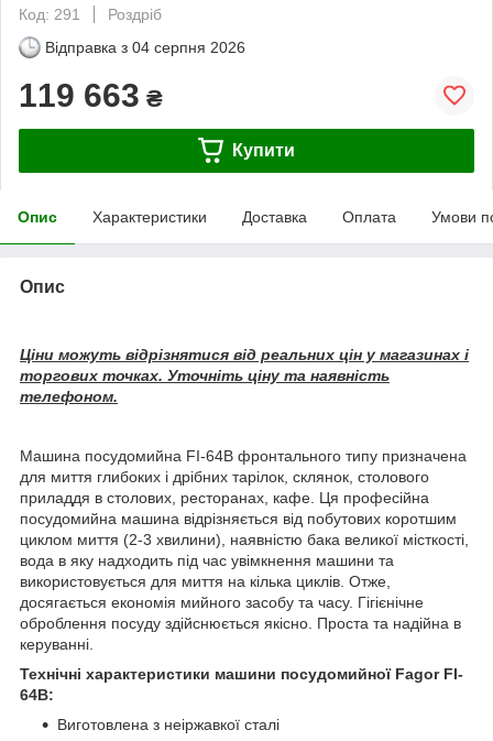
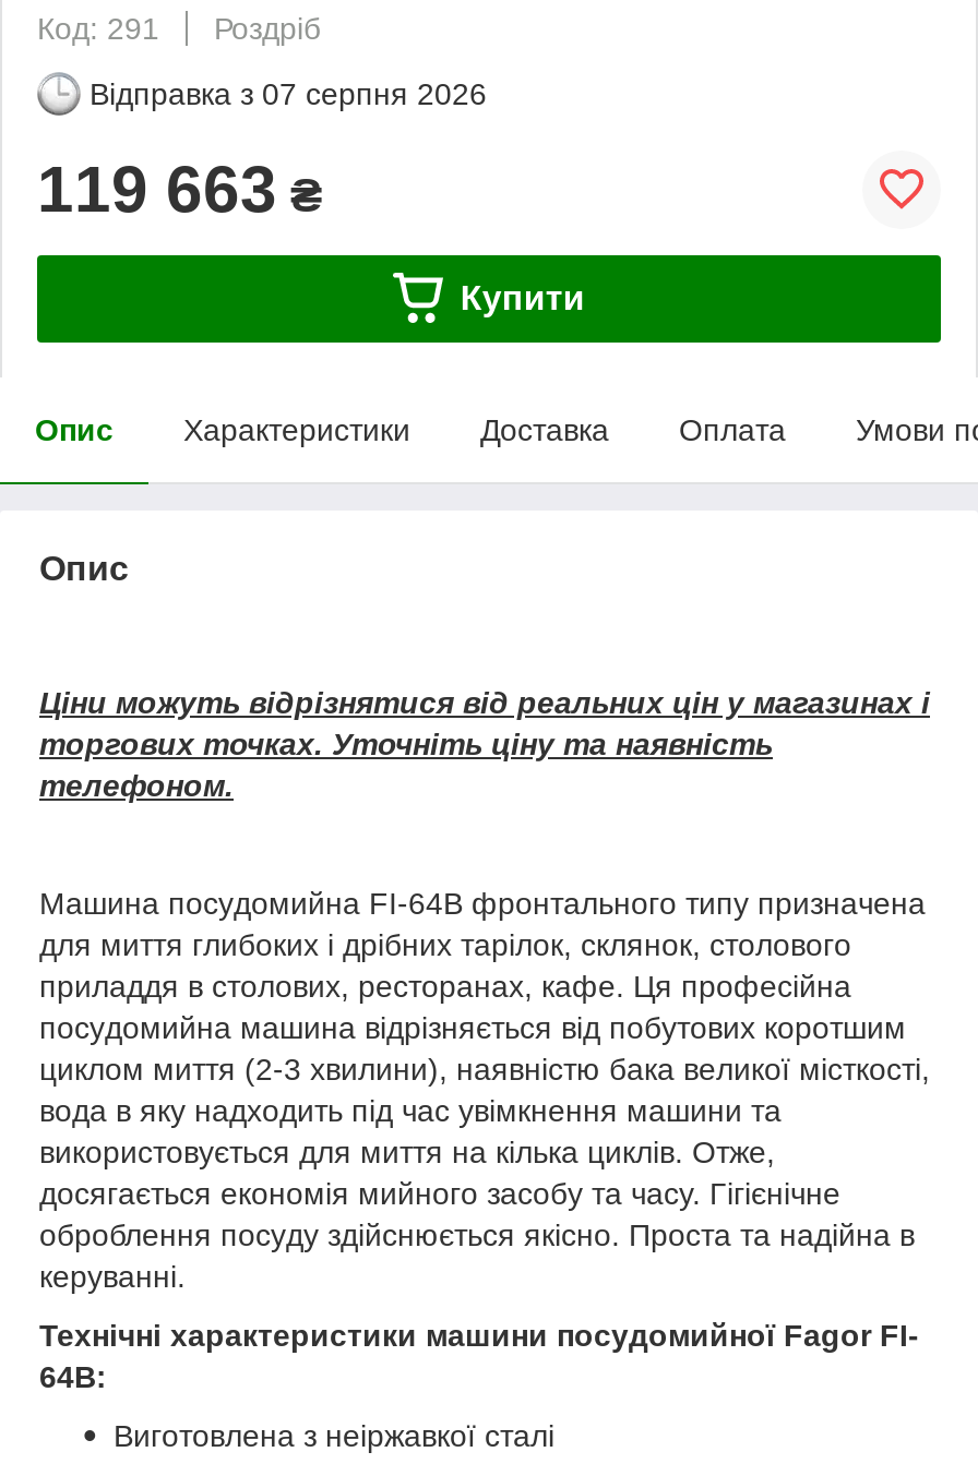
- Відправка з 04 серпня 2026
+ Відправка з 07 серпня 2026
